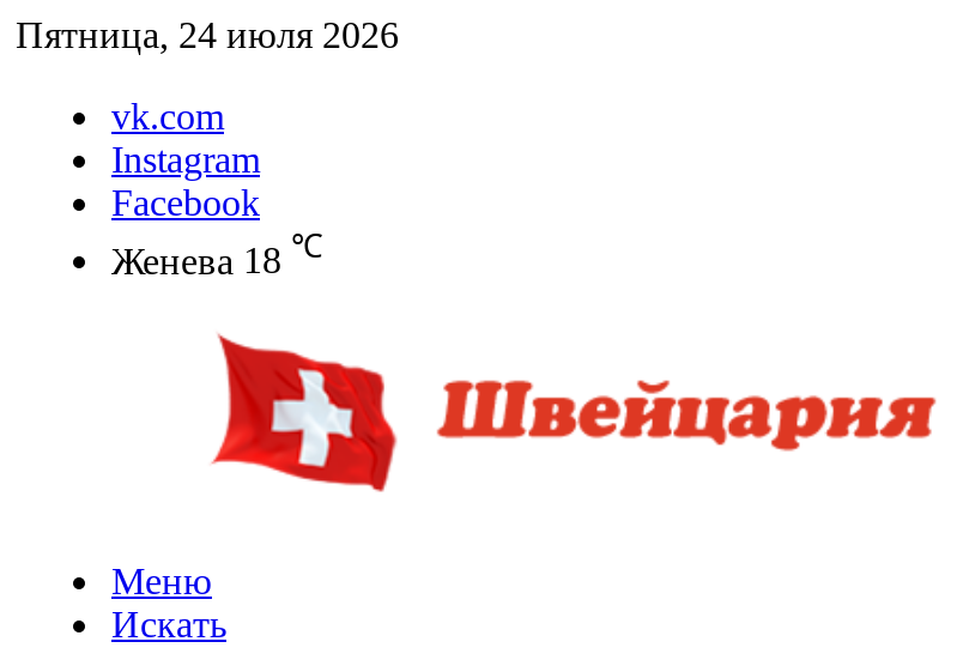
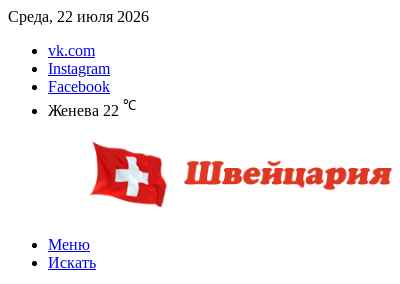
- Пятница, 24 июля 2026
+ Среда, 22 июля 2026

- Женева 18 ℃
+ Женева 22 ℃
